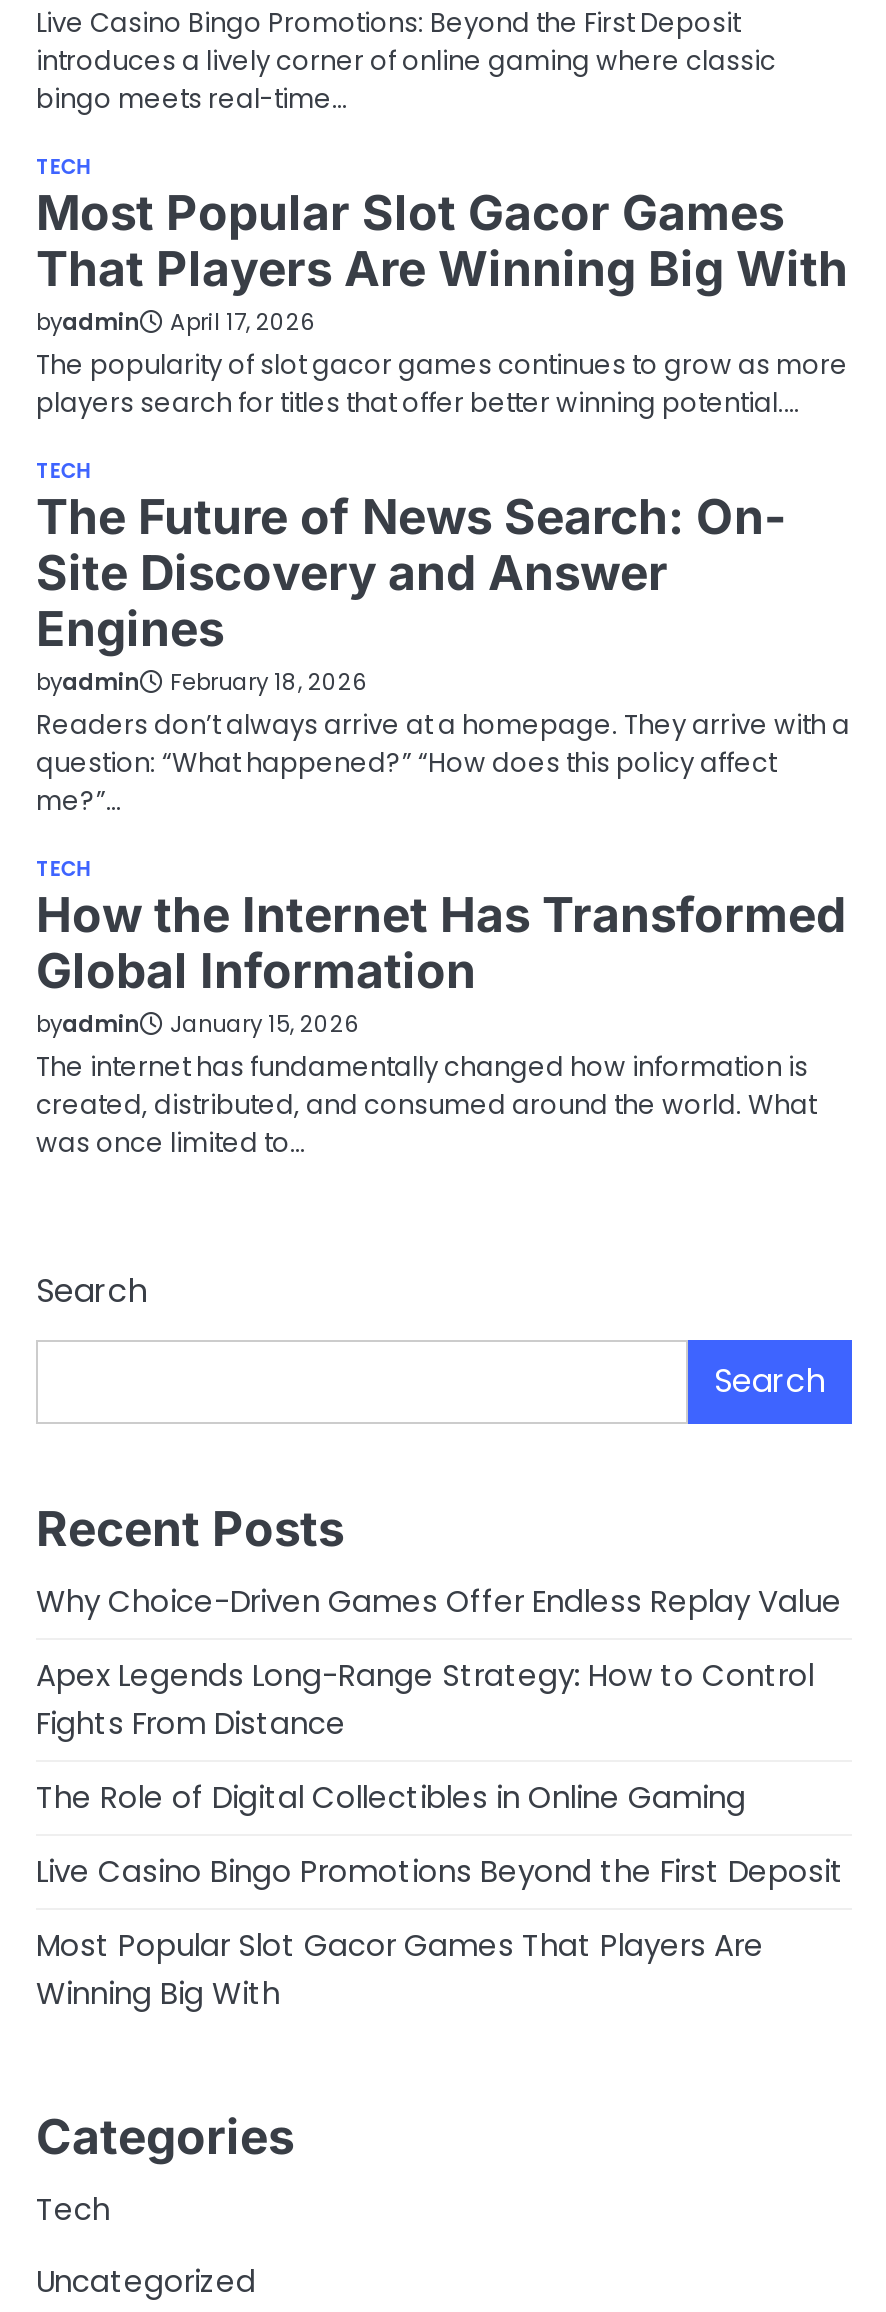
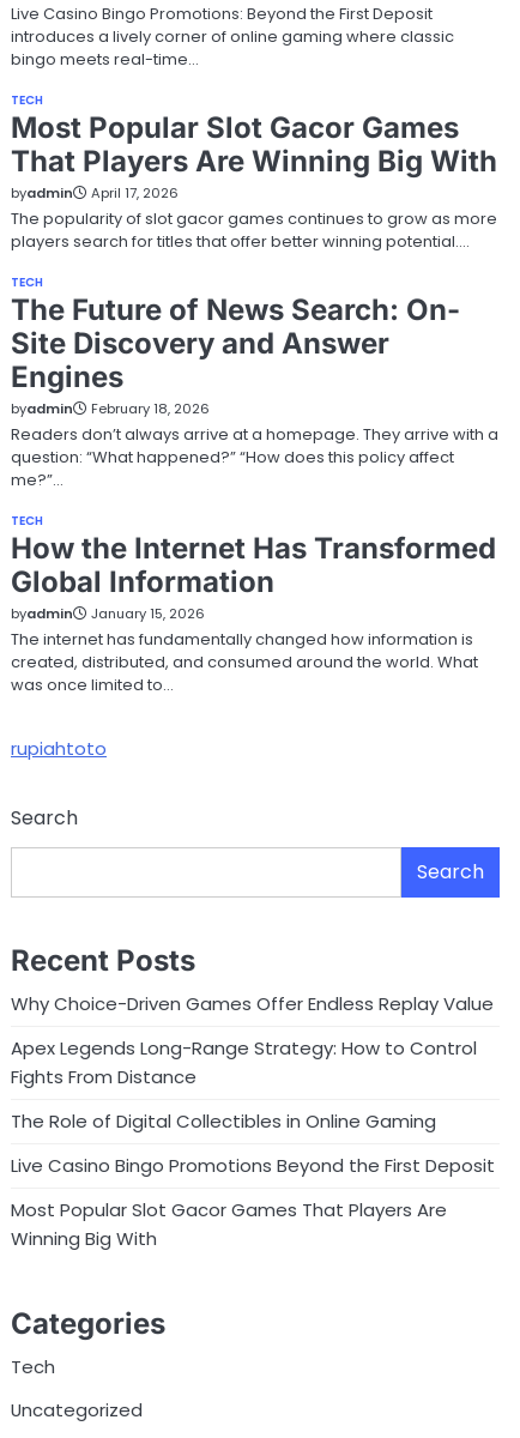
+ rupiahtoto
